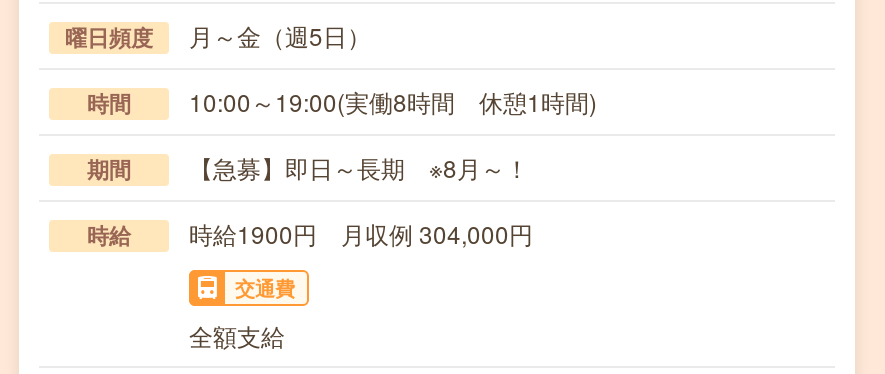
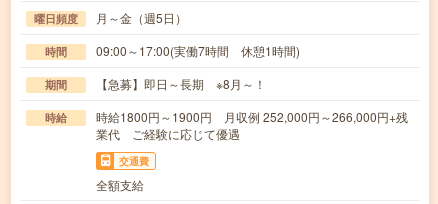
- 10:00～19:00(実働8時間 休憩1時間)
+ 09:00～17:00(実働7時間 休憩1時間)

- 時給1900円 月収例 304,000円
+ 時給1800円～1900円 月収例 252,000円～266,000円+残
+ 業代 ご経験に応じて優遇
